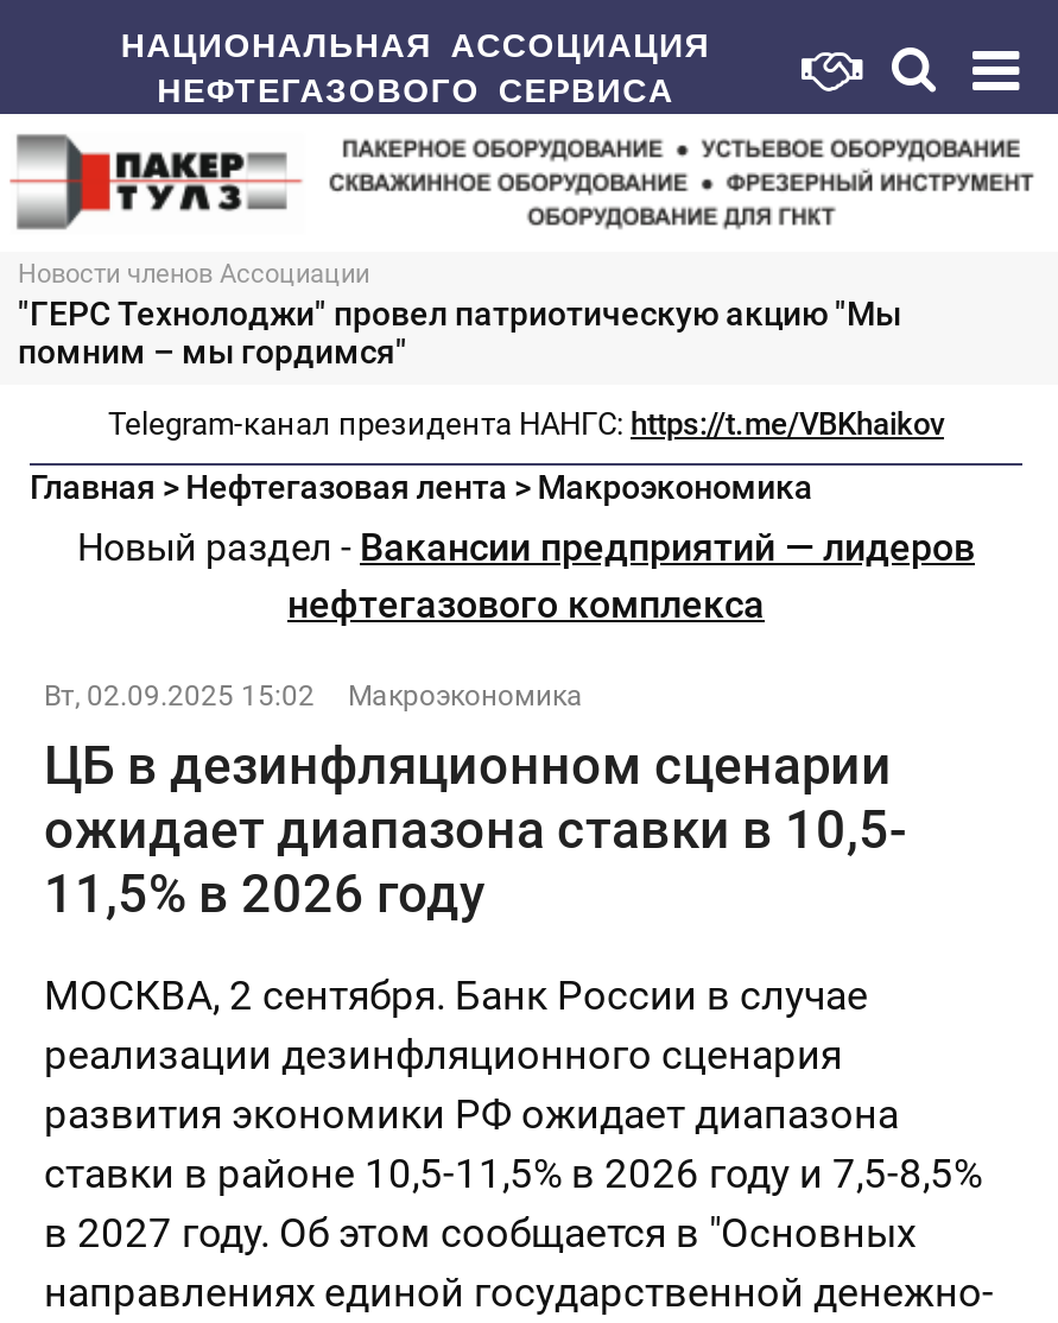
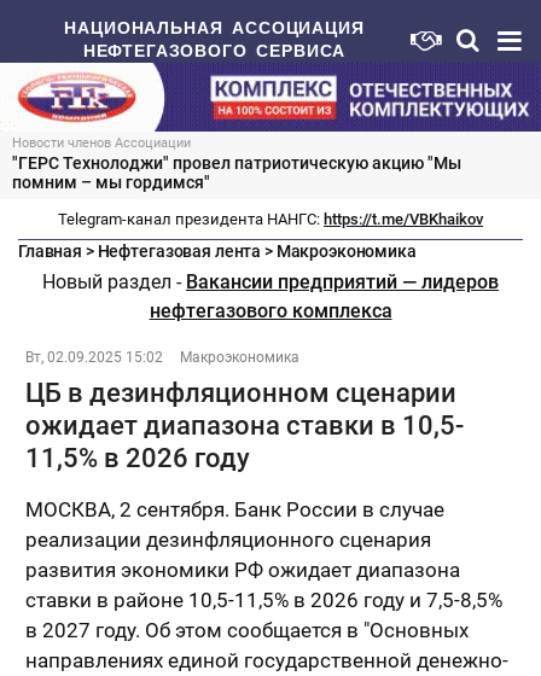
- [image]
+ [image]
